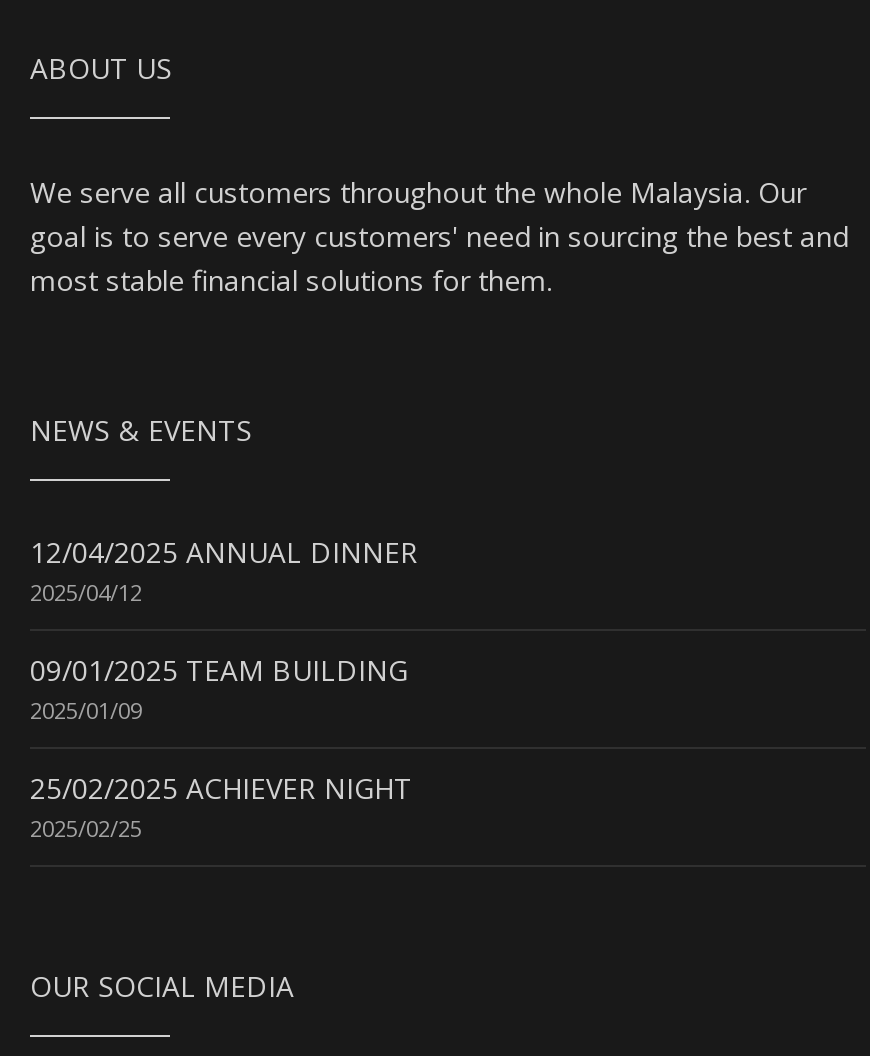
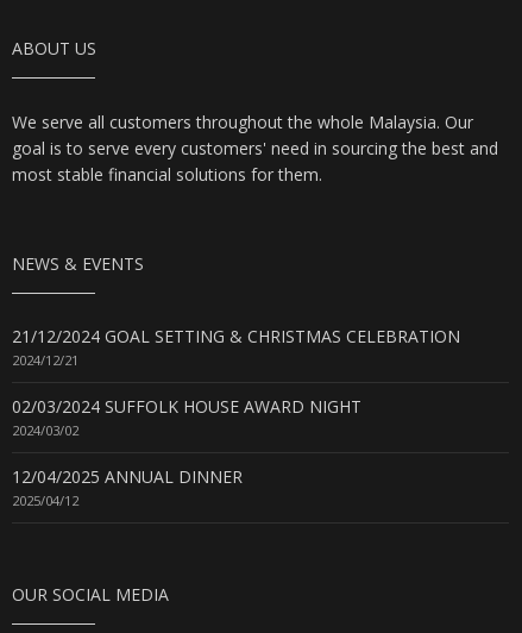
+ 21/12/2024 GOAL SETTING & CHRISTMAS CELEBRATION
+ 2024/12/21
+ 02/03/2024 SUFFOLK HOUSE AWARD NIGHT
+ 2024/03/02

moved down: 12/04/2025 ANNUAL DINNER | 2025/04/12

- 09/01/2025 TEAM BUILDING
- 2025/01/09
- 25/02/2025 ACHIEVER NIGHT
- 2025/02/25
